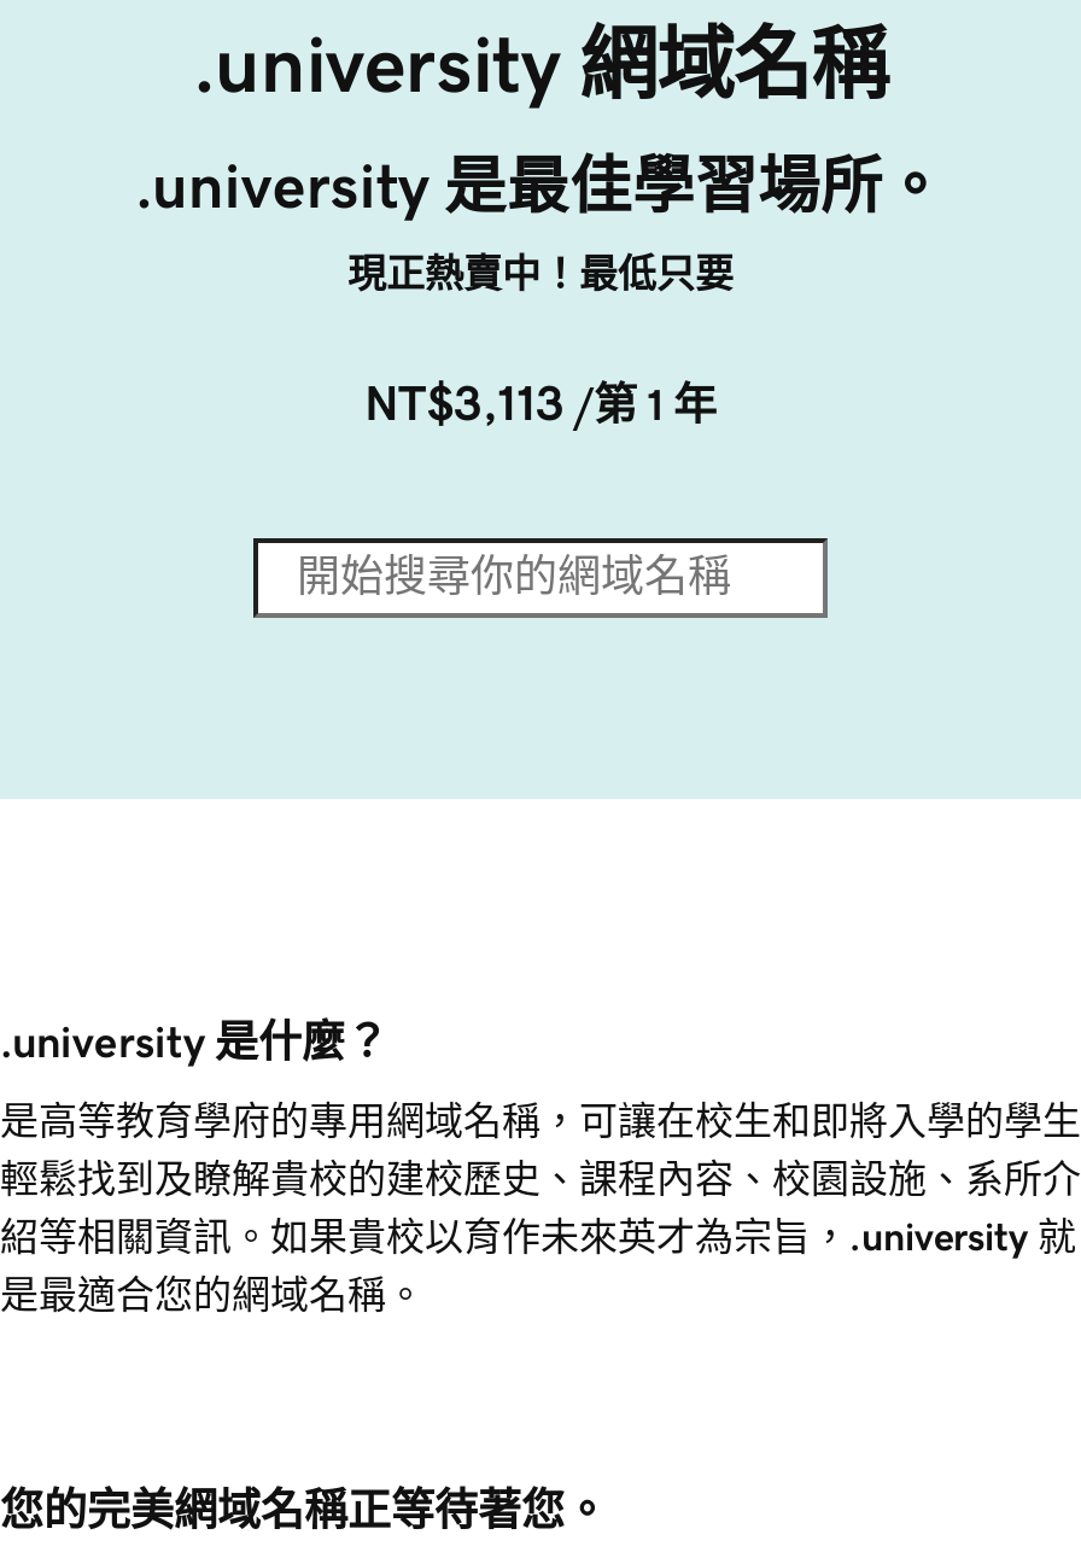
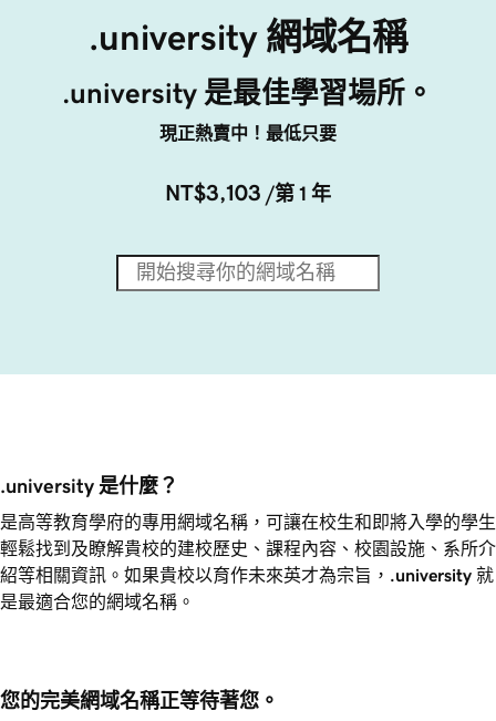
- NT$3,113 /第 1 年
+ NT$3,103 /第 1 年
